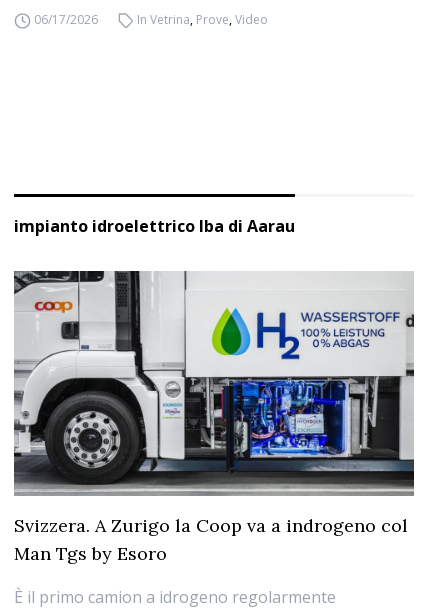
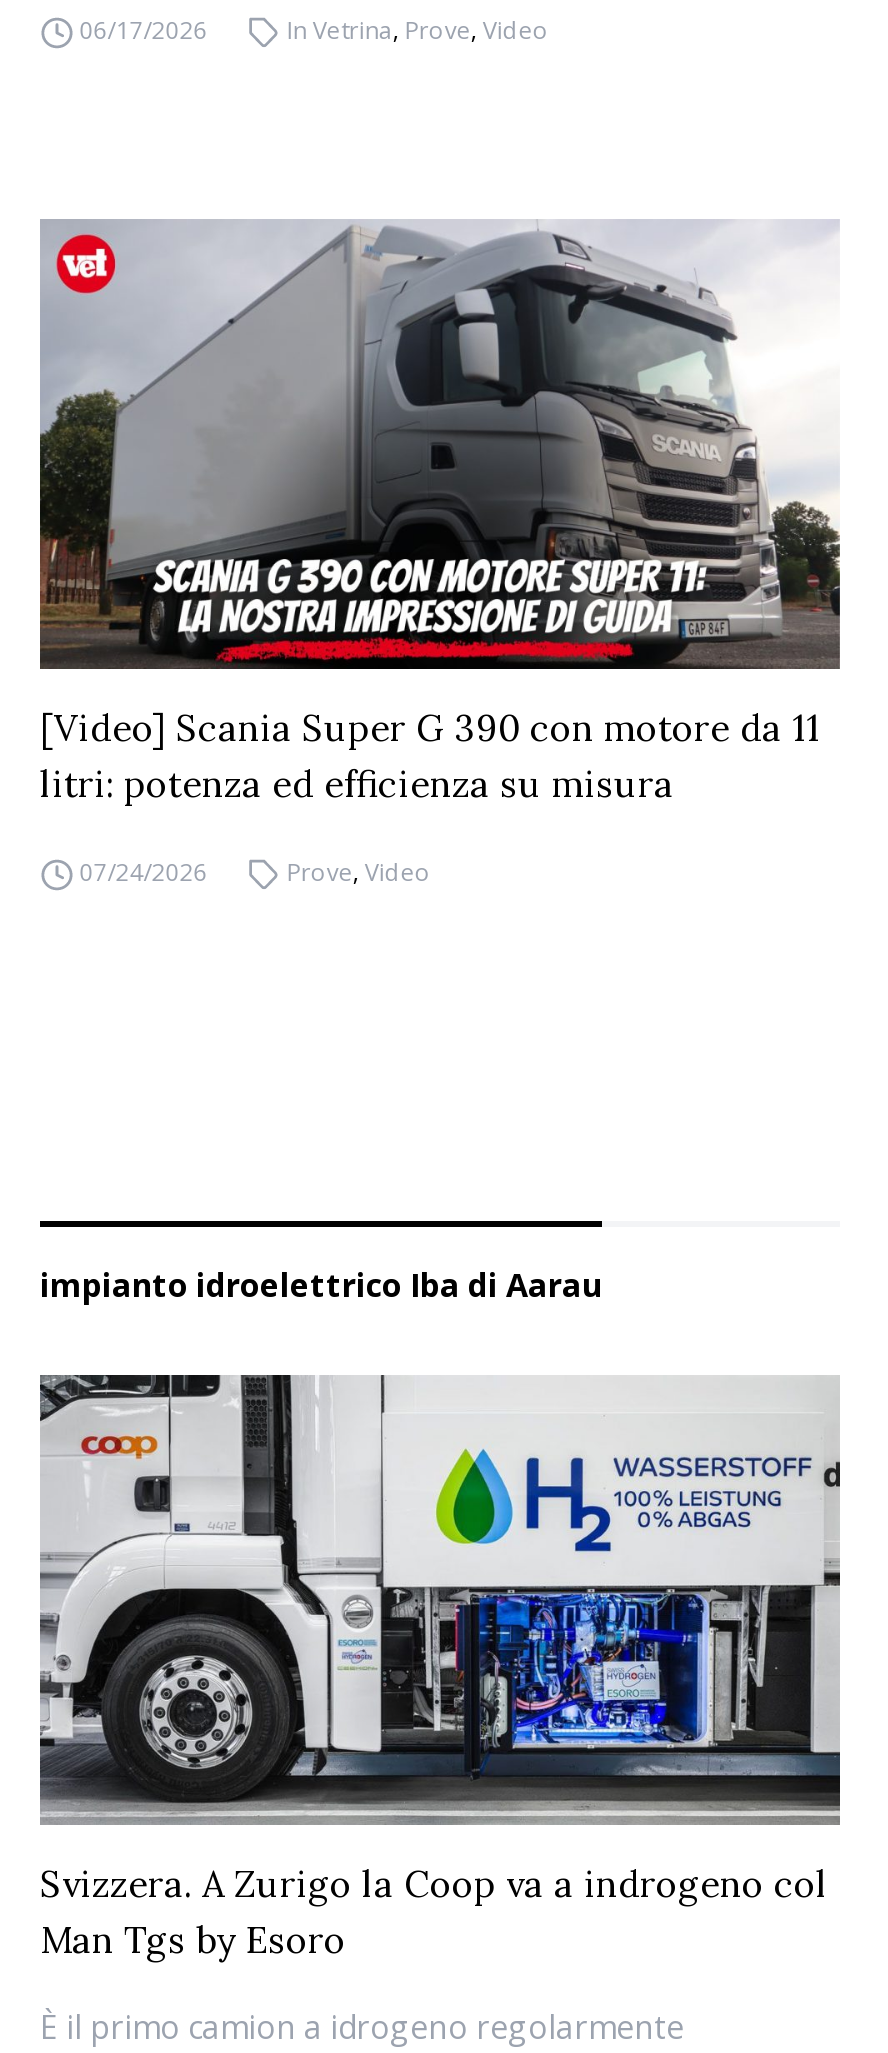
+ [image]
+ [Video] Scania Super G 390 con motore da 11
+ litri: potenza ed efficienza su misura
+ 07/24/2026
+ Prove, Video
